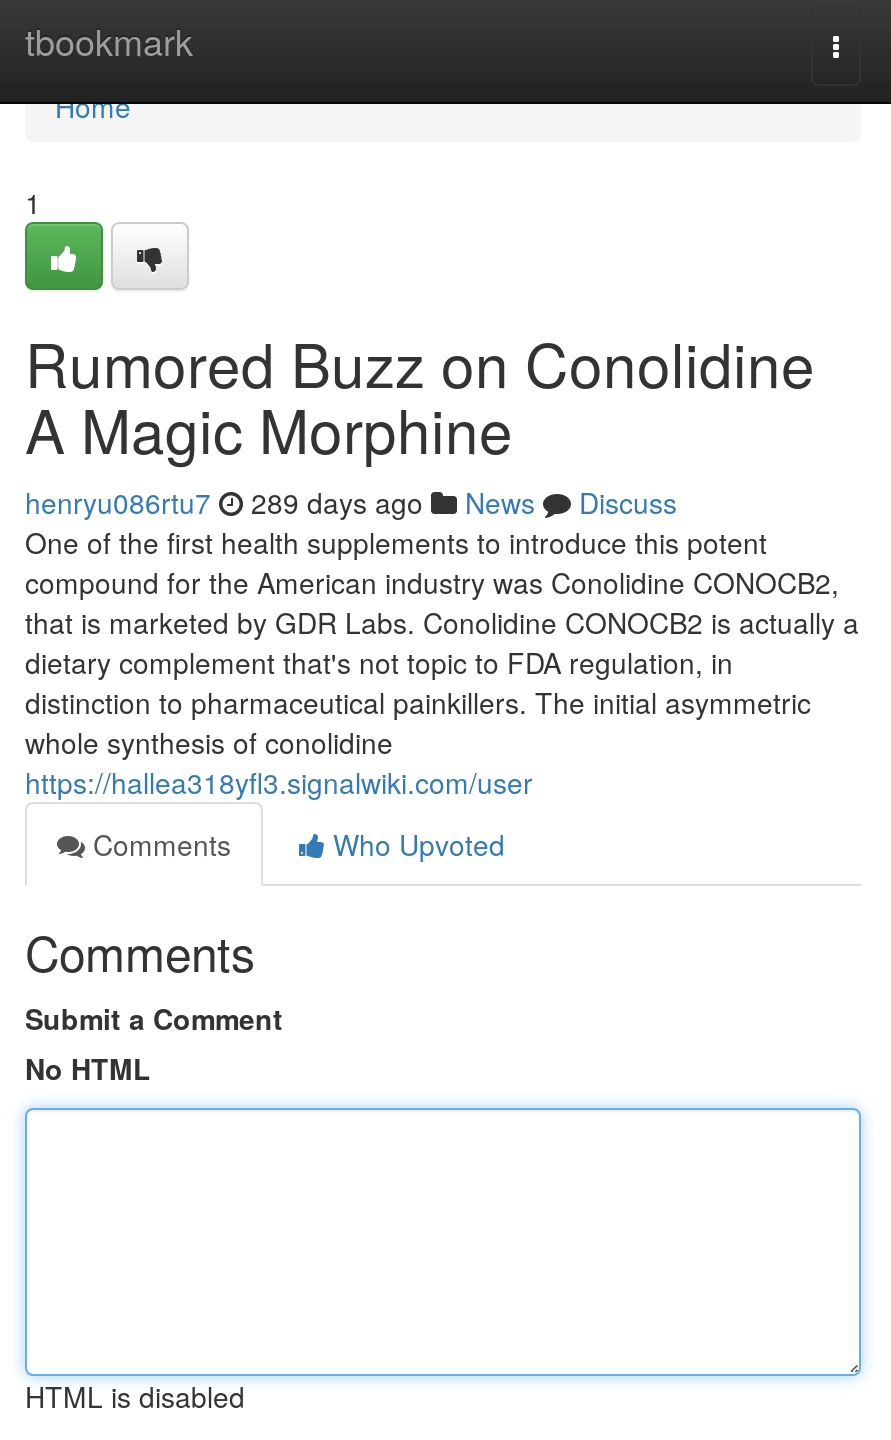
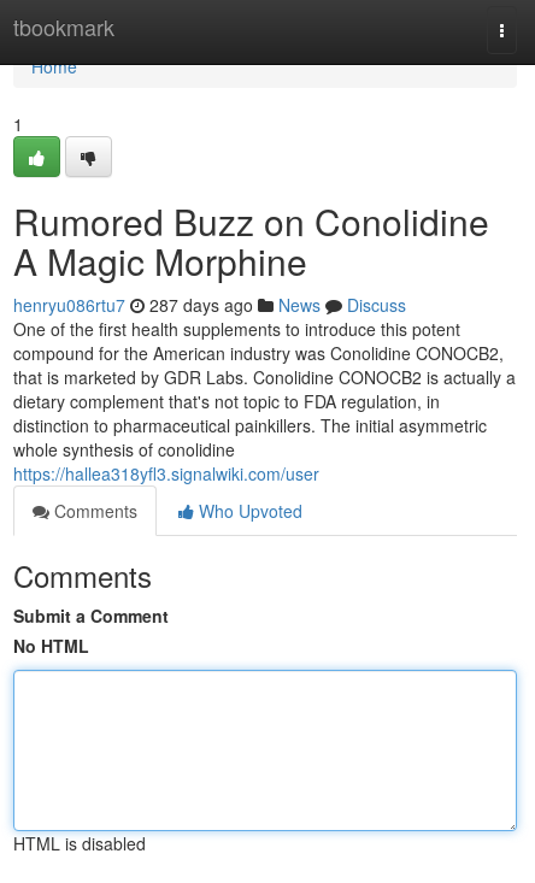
- henryu086rtu7 289 days ago News Discuss
+ henryu086rtu7 287 days ago News Discuss
